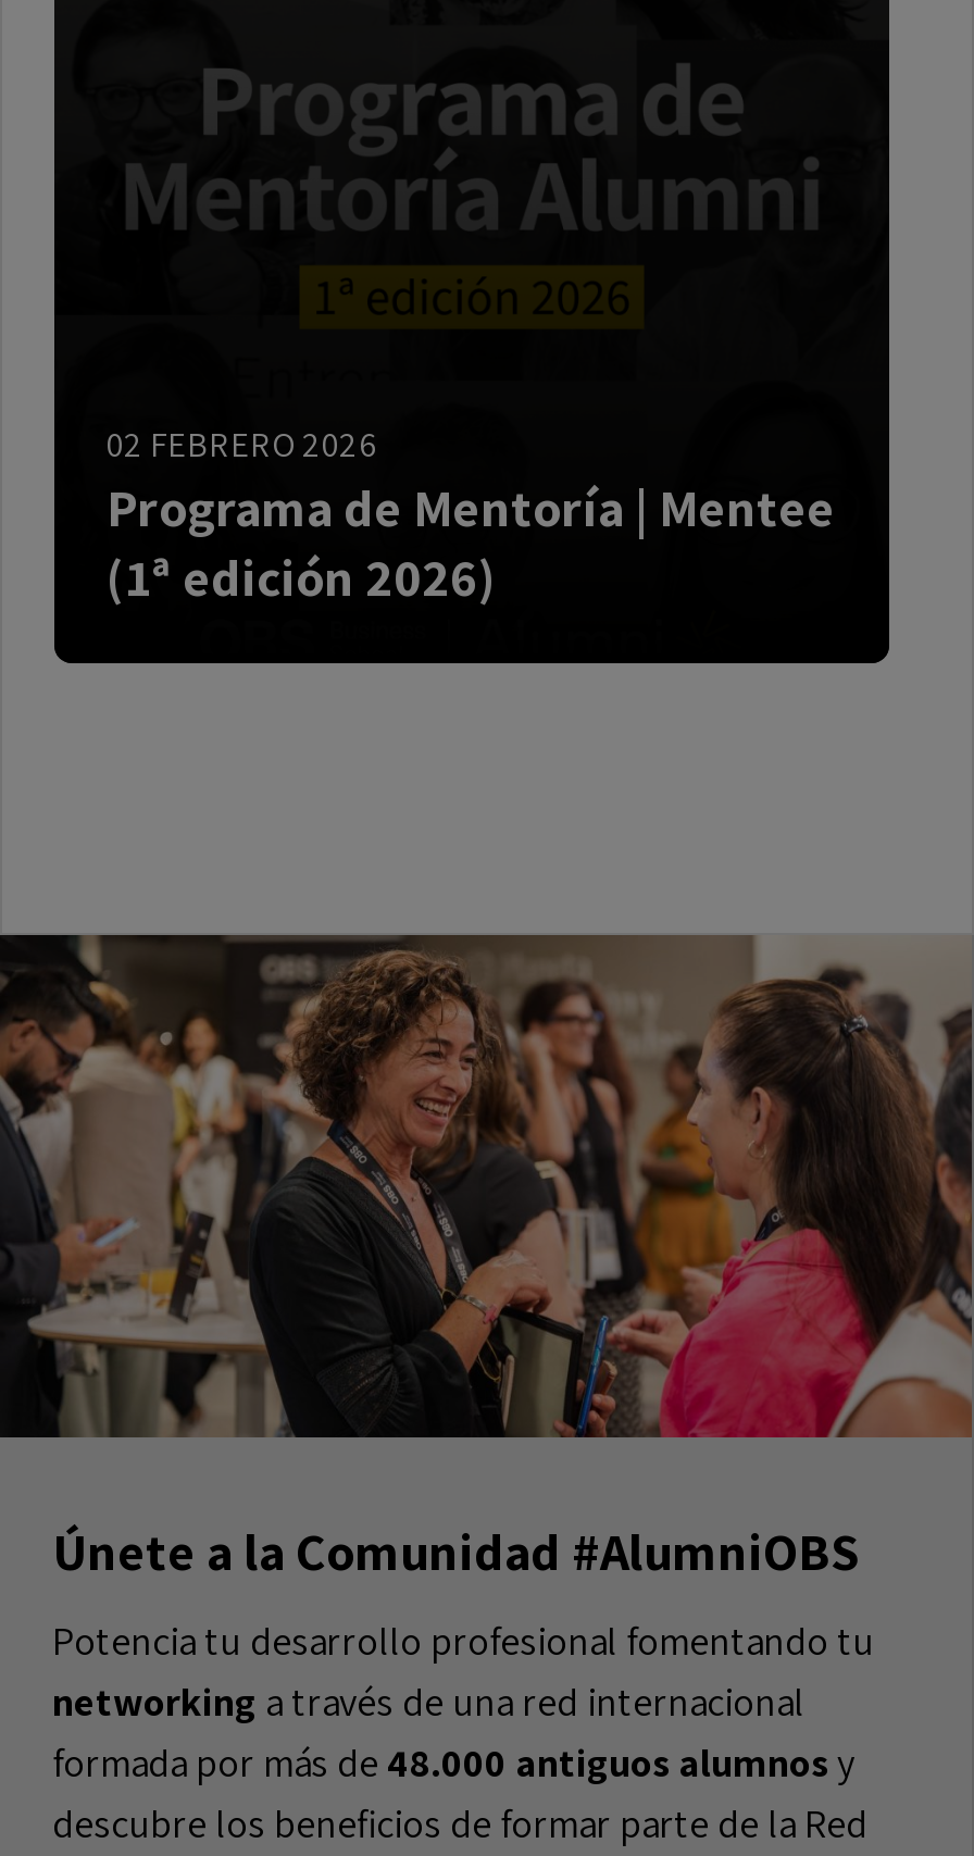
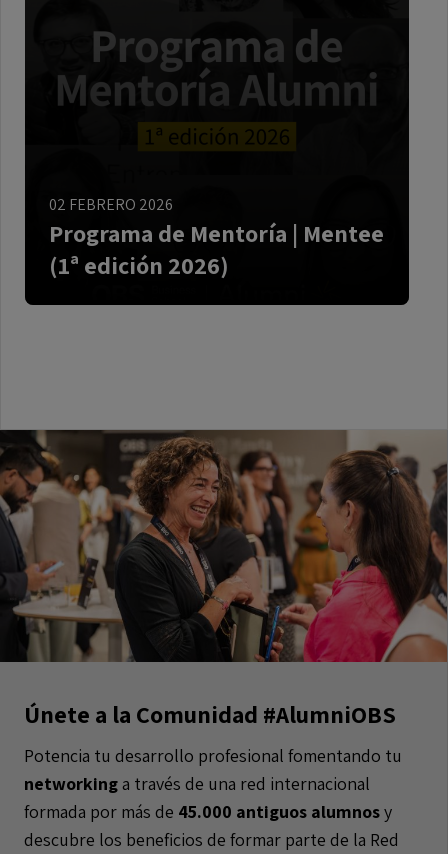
- formada por más de 48.000 antiguos alumnos y
+ formada por más de 45.000 antiguos alumnos y
